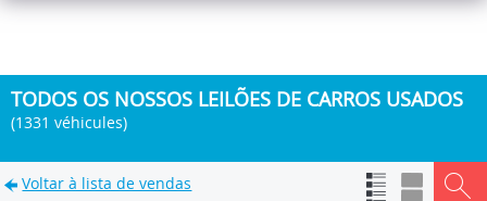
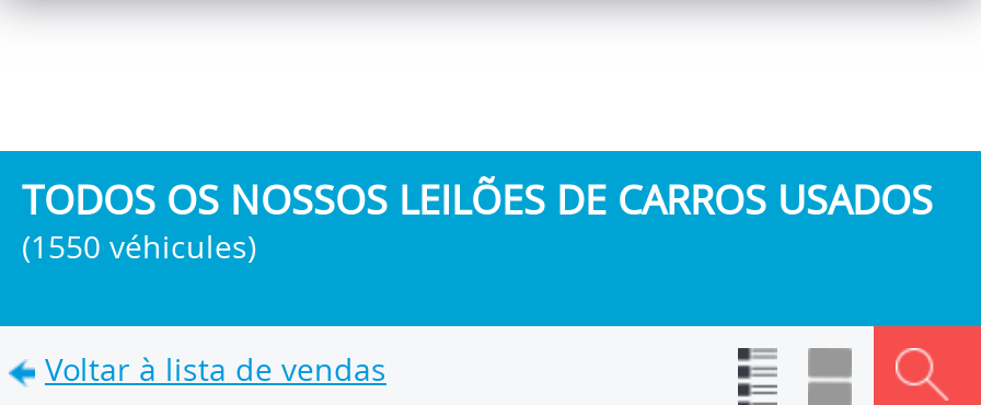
- (1331 véhicules)
+ (1550 véhicules)
